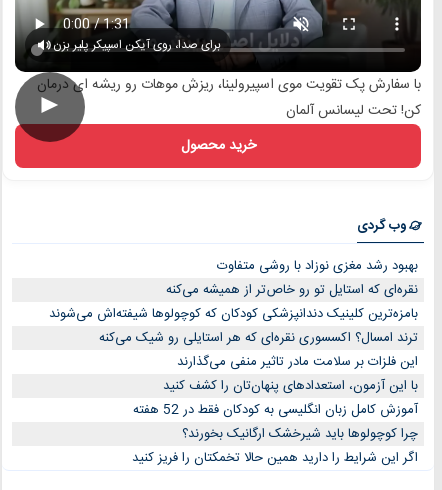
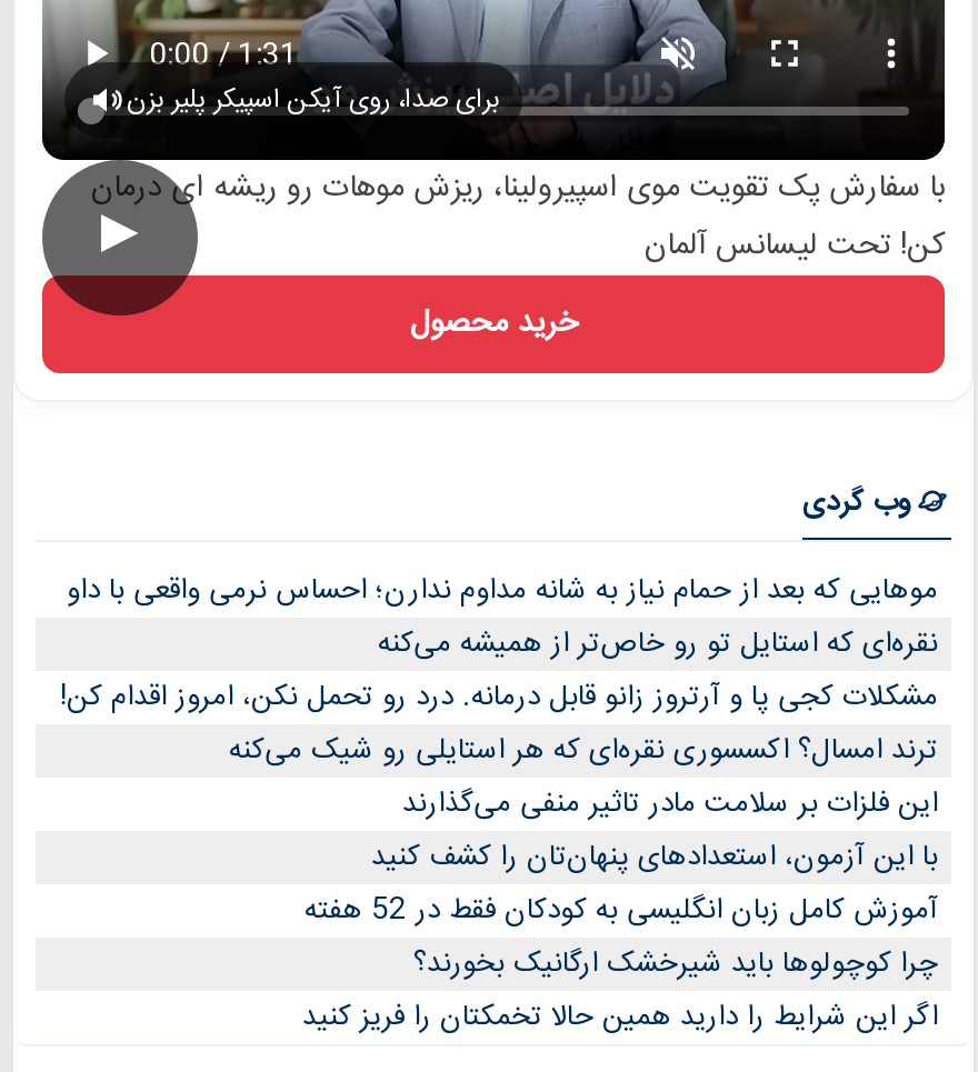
- بهبود رشد مغزی نوزاد با روشی متفاوت
+ موهایی که بعد از حمام نیاز به شانه مداوم ندارن؛ احساس نرمی واقعی با داو

- بامزه‌ترین کلینیک دندانپزشکی کودکان که کوچولوها شیفته‌اش می‌شوند
+ مشکلات کجی پا و آرتروز زانو قابل درمانه. درد رو تحمل نکن، امروز اقدام کن!
